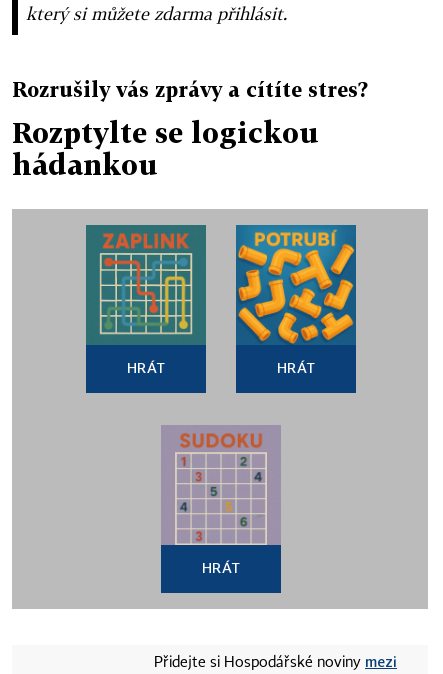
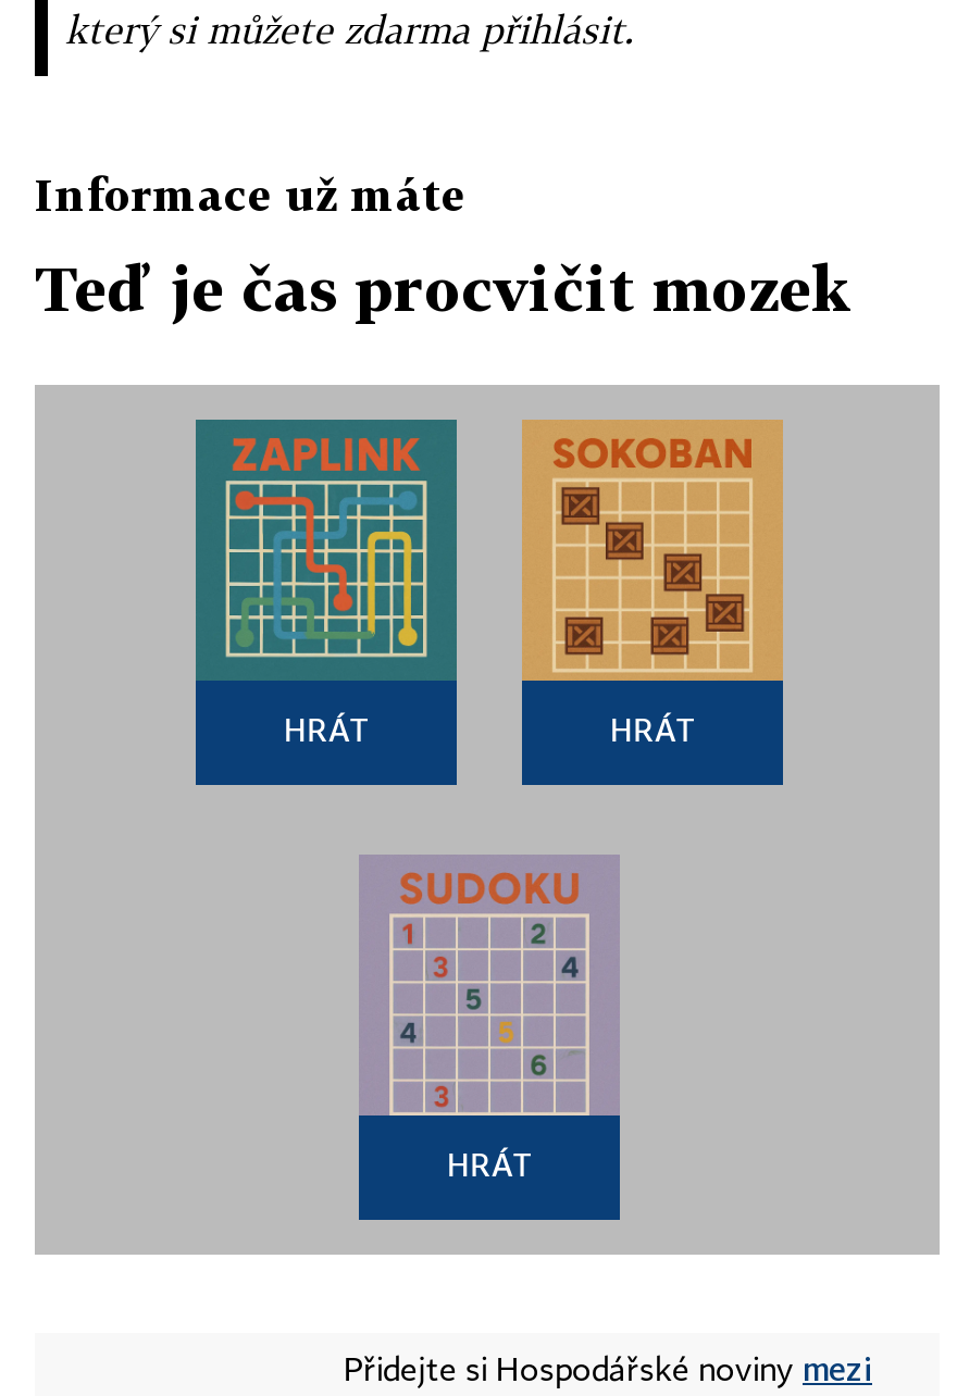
- Rozrušily vás zprávy a cítíte stres?
+ Informace už máte

- Rozptylte se logickou
- hádankou
+ Teď je čas procvičit mozek

- [image]
+ [image]
